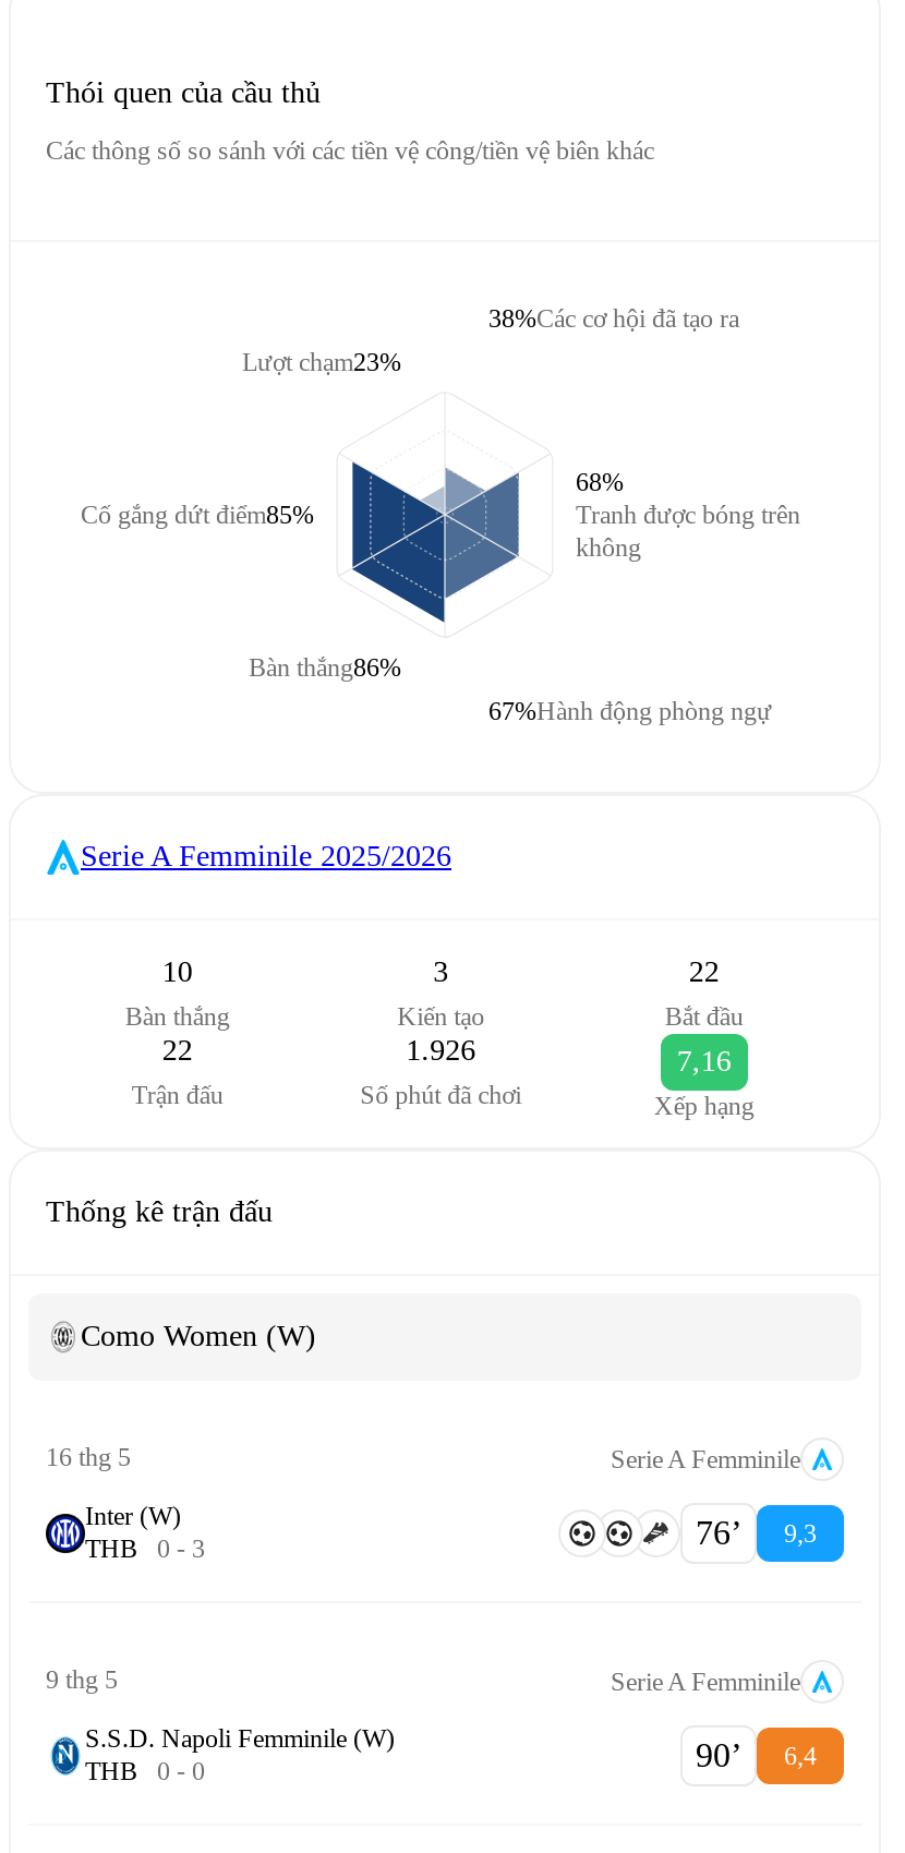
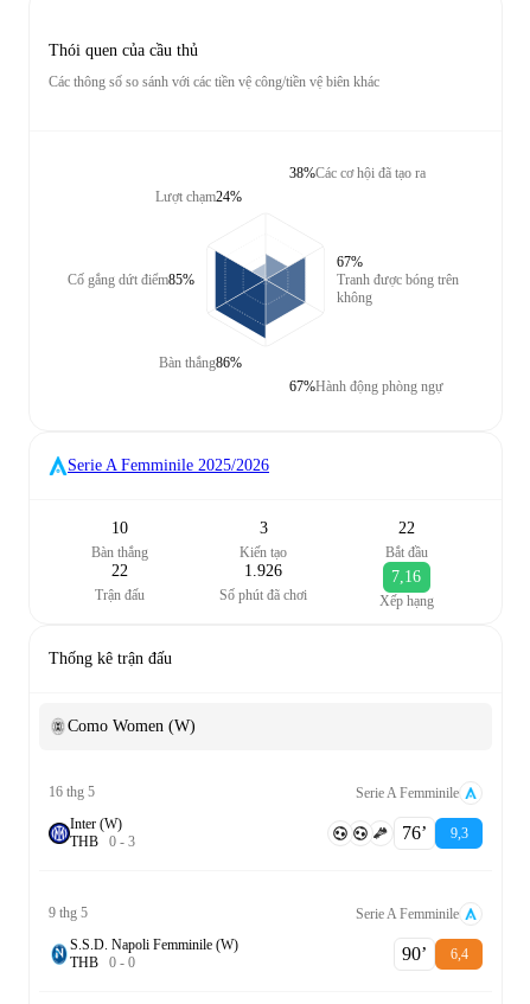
- Lượt chạm23%
+ Lượt chạm24%

- 68%
+ 67%
